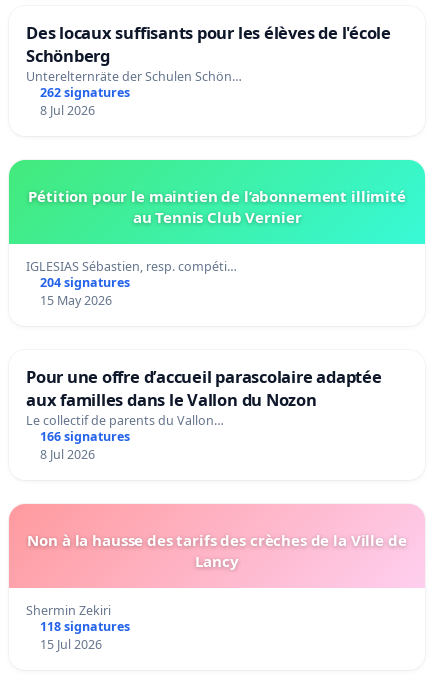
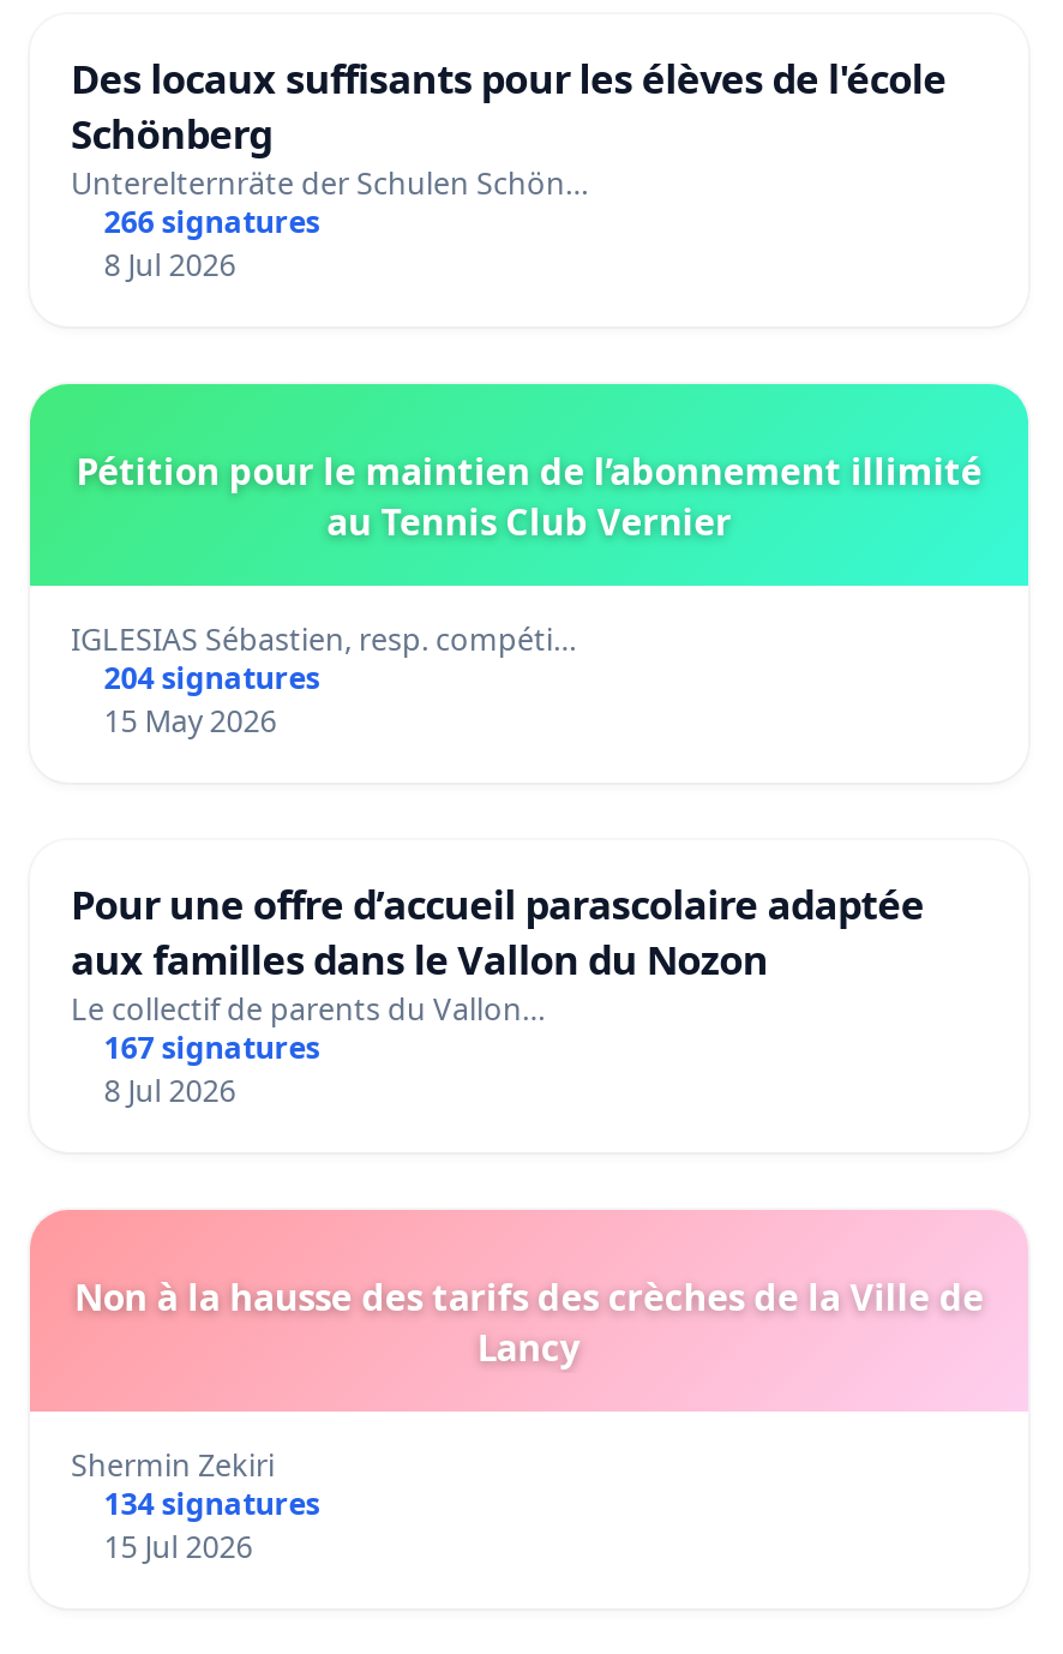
- 262 signatures
+ 266 signatures

- 166 signatures
+ 167 signatures

- 118 signatures
+ 134 signatures
